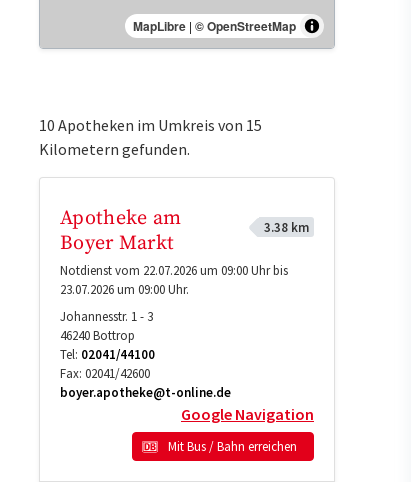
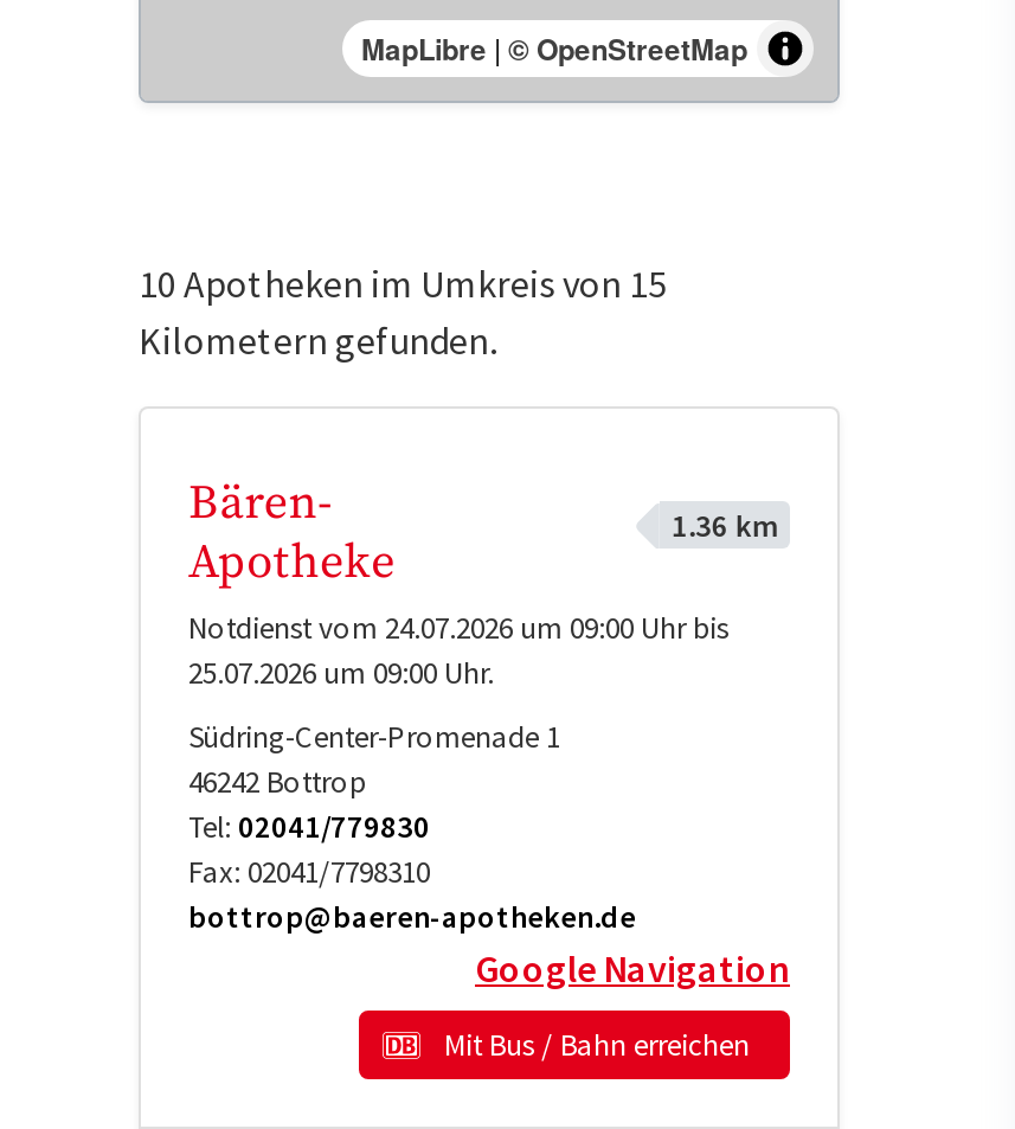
- Apotheke am
- Boyer Markt
+ Bären-
+ Apotheke

- 3.38 km
+ 1.36 km

- Notdienst vom 22.07.2026 um 09:00 Uhr bis
- 23.07.2026 um 09:00 Uhr.
+ Notdienst vom 24.07.2026 um 09:00 Uhr bis
+ 25.07.2026 um 09:00 Uhr.

- Johannesstr. 1 - 3
- 46240 Bottrop
- Tel: 02041/44100
- Fax: 02041/42600
- boyer.apotheke@t-online.de
+ Südring-Center-Promenade 1
+ 46242 Bottrop
+ Tel: 02041/779830
+ Fax: 02041/7798310
+ bottrop@baeren-apotheken.de
